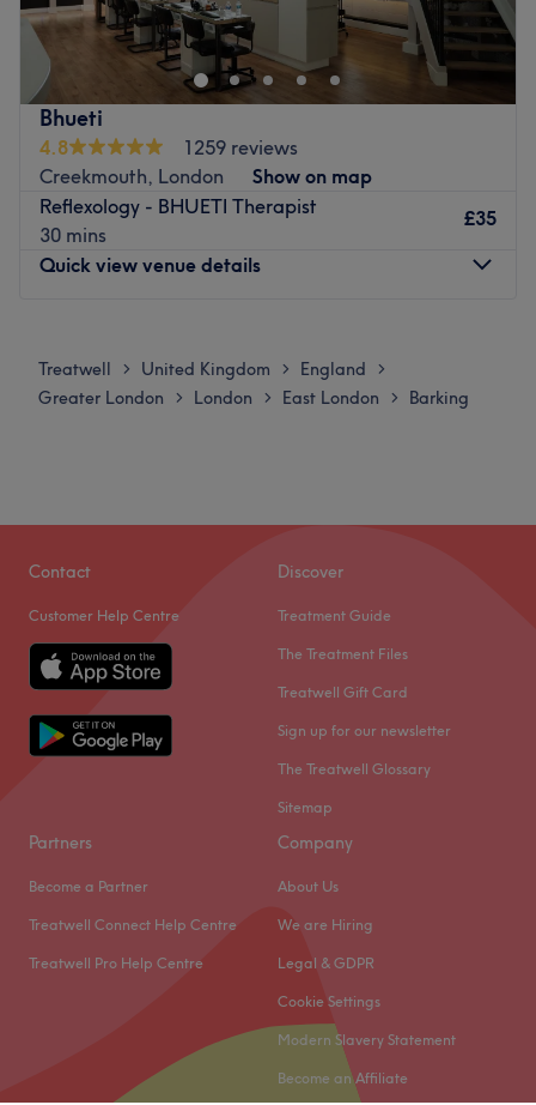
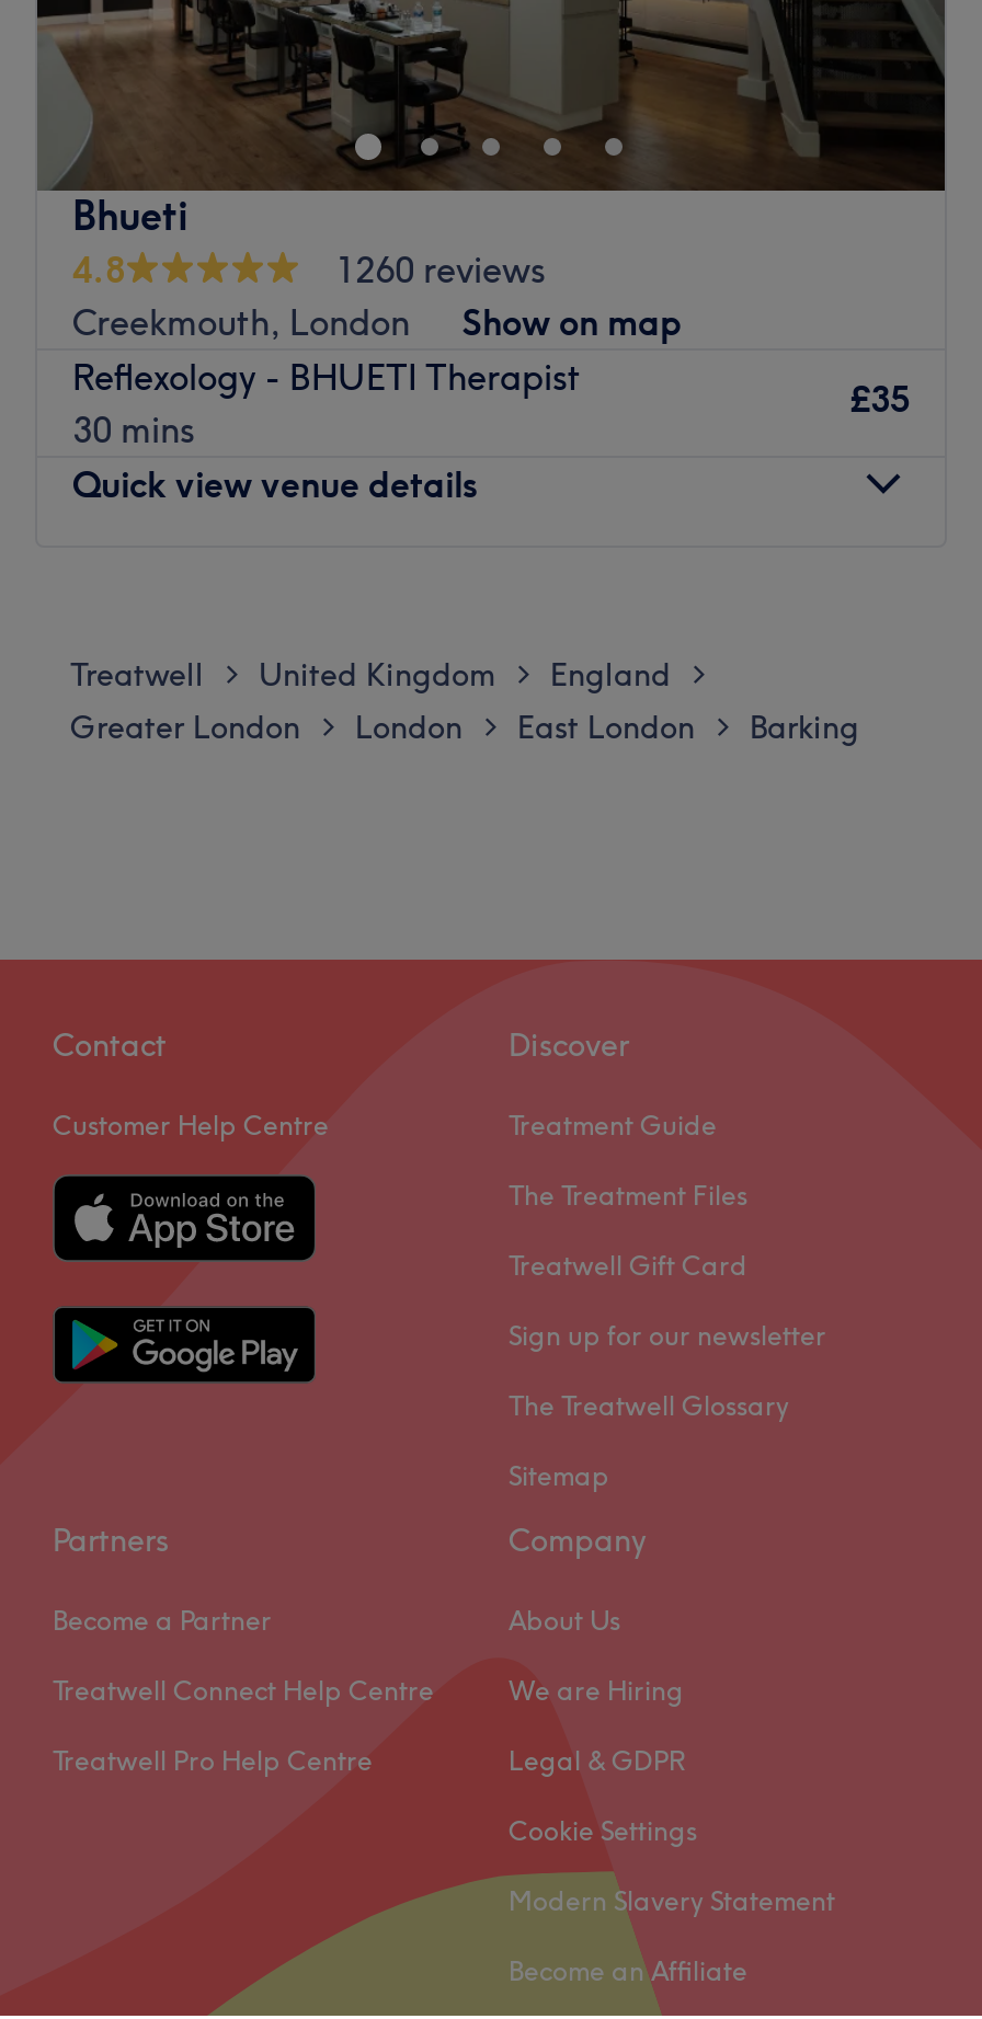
- 1259 reviews
+ 1260 reviews
